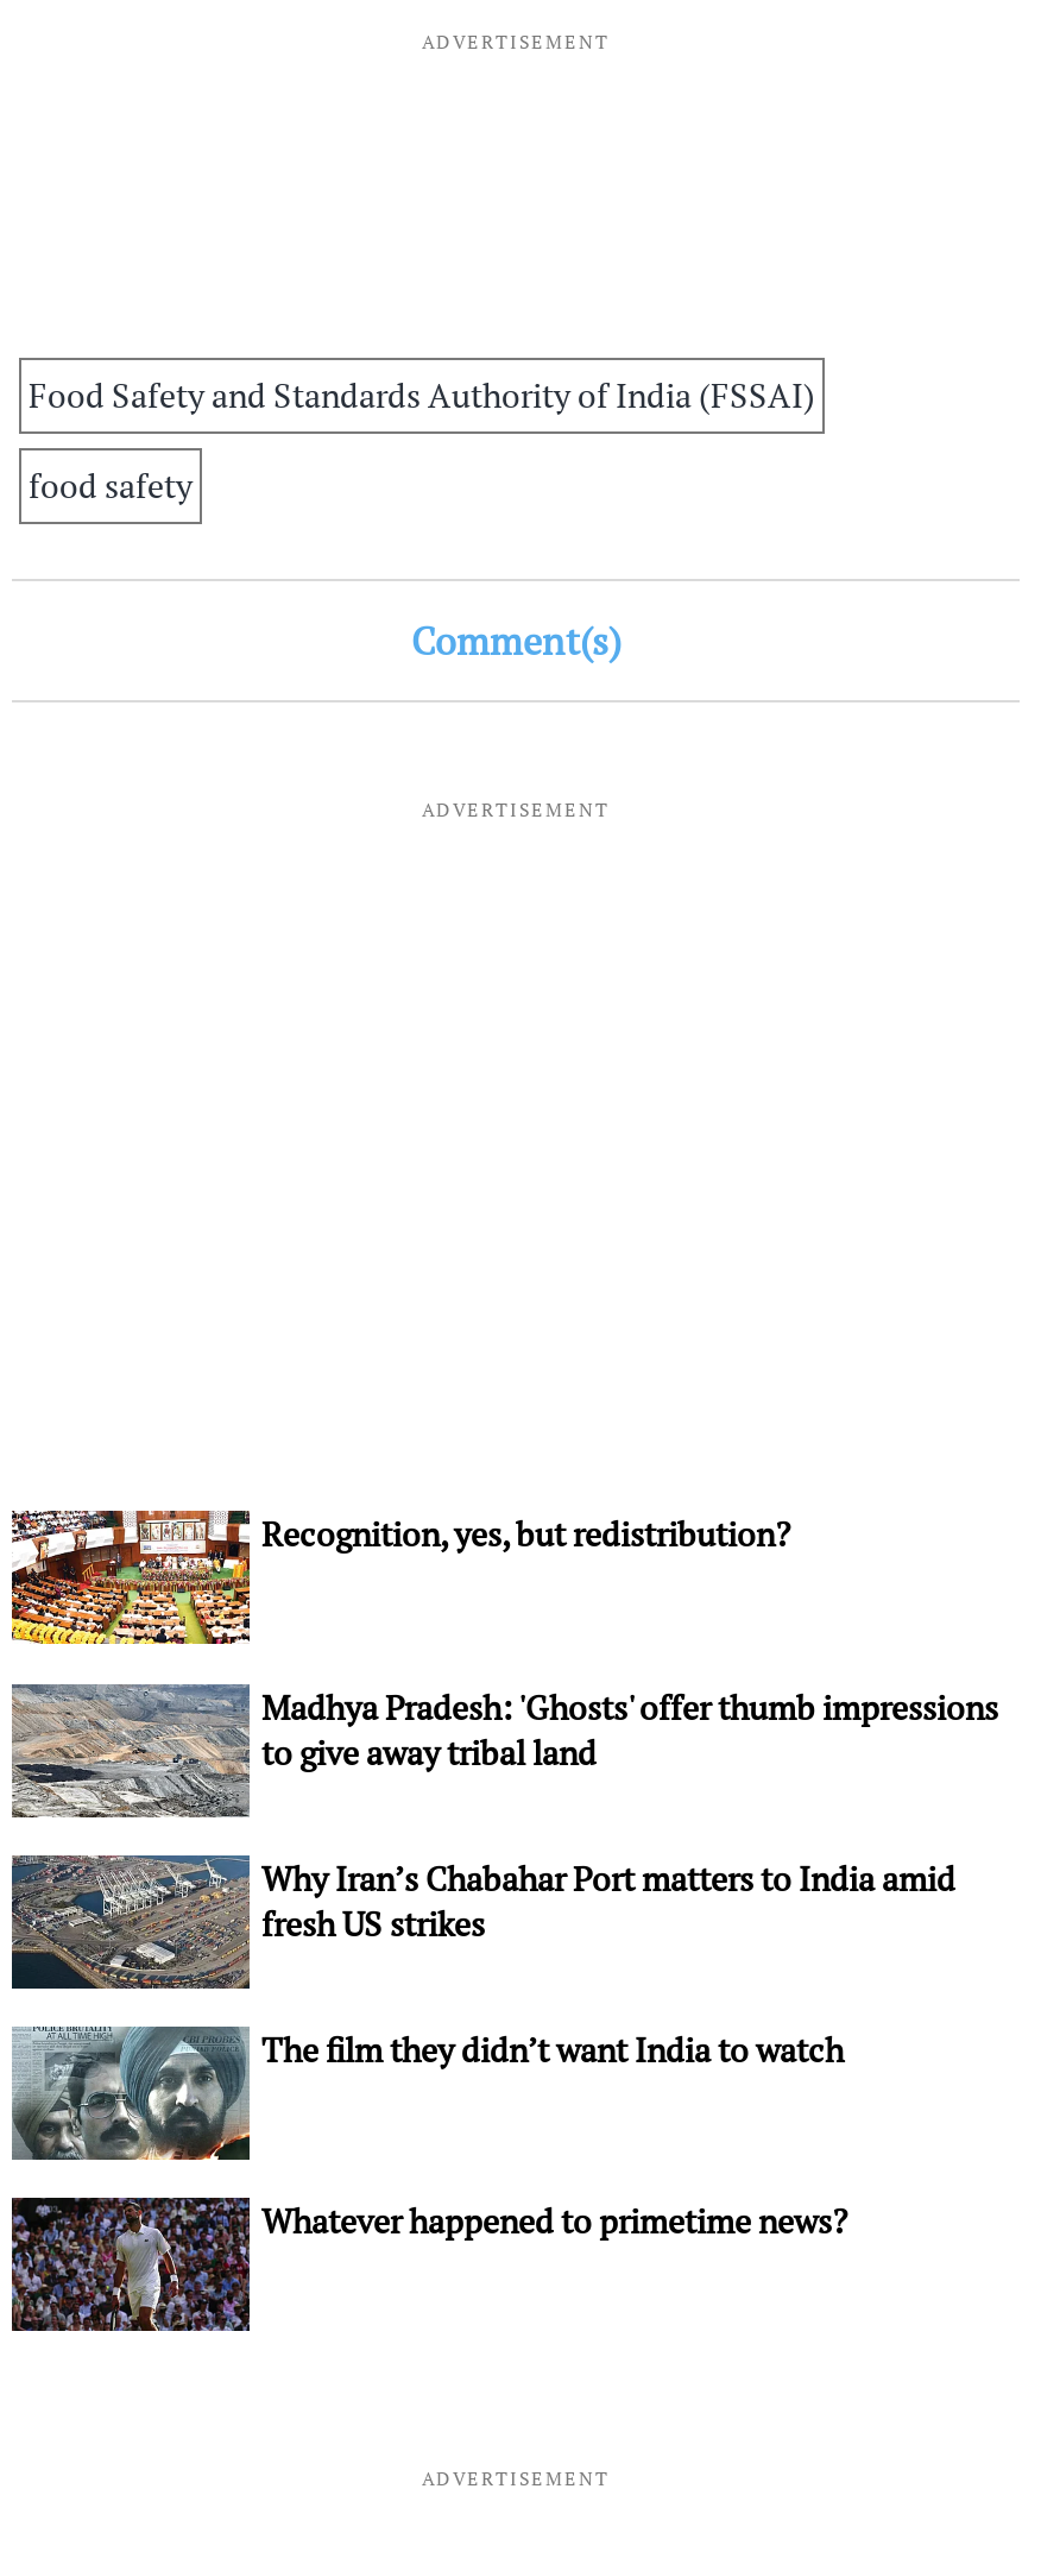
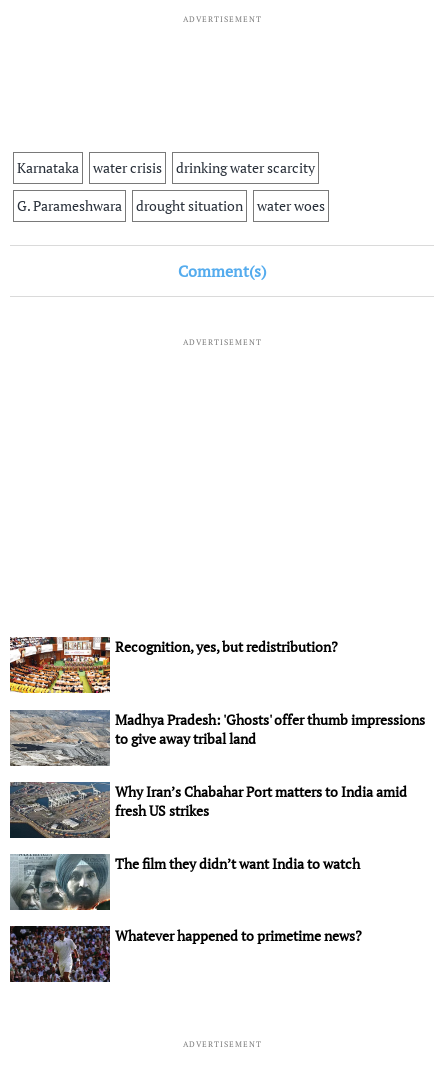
- Food Safety and Standards Authority of India (FSSAI)
+ Karnataka
+ water crisis
+ drinking water scarcity

- food safety
+ G. Parameshwara
+ drought situation
+ water woes
